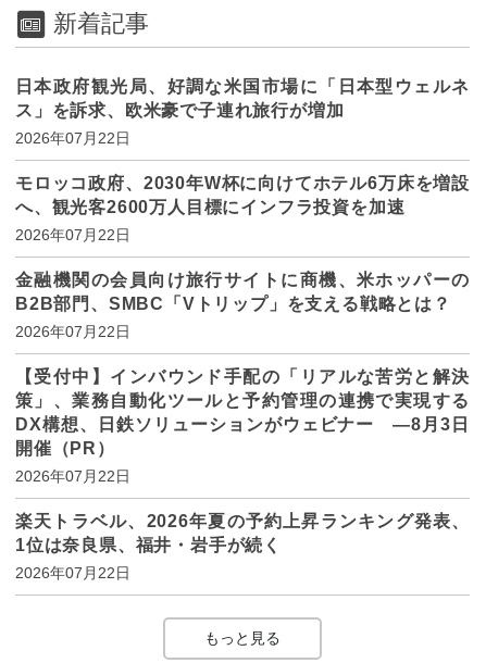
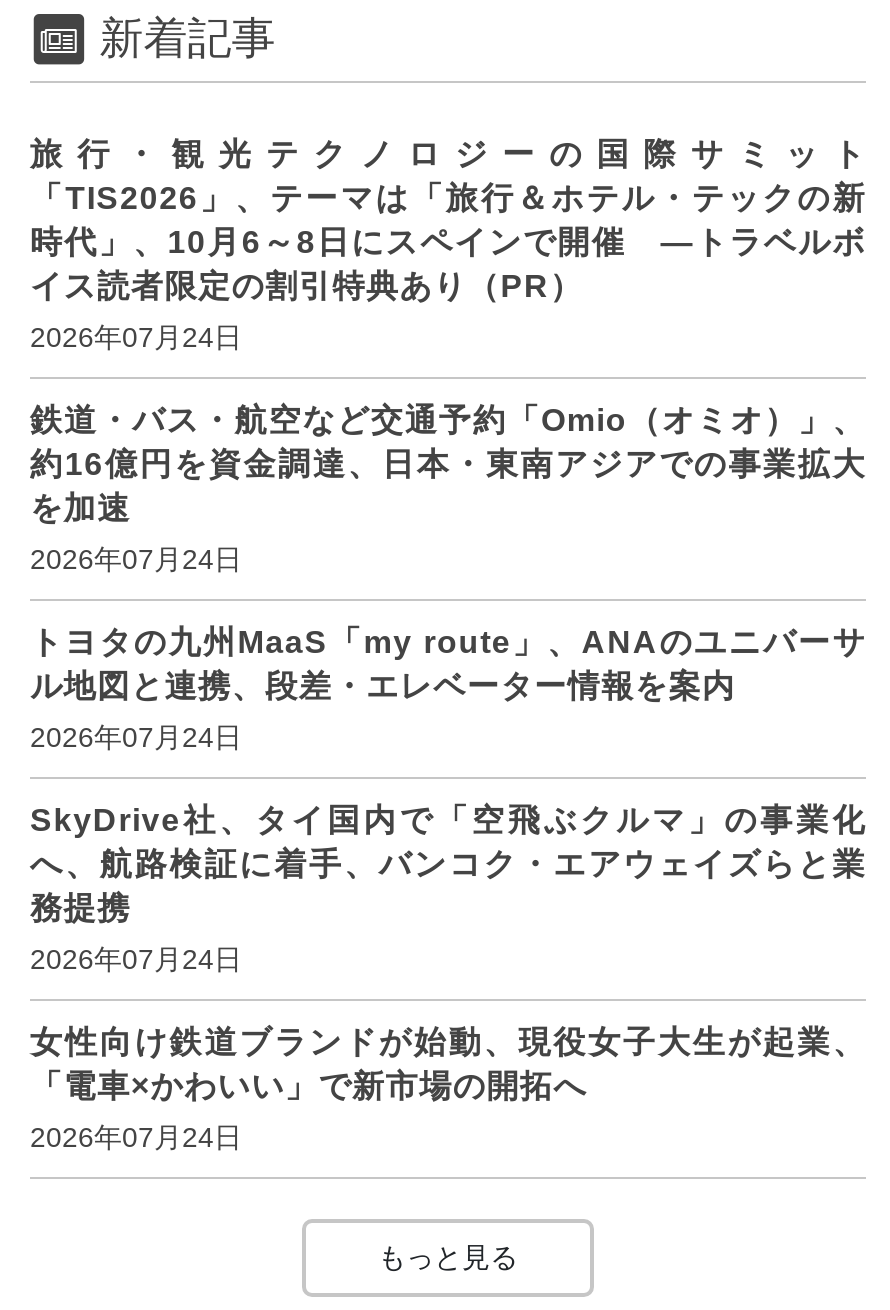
- 日本政府観光局、好調な米国市場に「日本型ウェルネ
- ス」を訴求、欧米豪で子連れ旅行が増加
+ 旅行・観光テクノロジーの国際サミット
+ 「TIS2026」、テーマは「旅行＆ホテル・テックの新
+ 時代」、10月6～8日にスペインで開催 ―トラベルボ
+ イス読者限定の割引特典あり（PR）

- 2026年07月22日
+ 2026年07月24日

- モロッコ政府、2030年W杯に向けてホテル6万床を増設
- へ、観光客2600万人目標にインフラ投資を加速
+ 鉄道・バス・航空など交通予約「Omio（オミオ）」、
+ 約16億円を資金調達、日本・東南アジアでの事業拡大
+ を加速

- 2026年07月22日
+ 2026年07月24日

- 金融機関の会員向け旅行サイトに商機、米ホッパーの
- B2B部門、SMBC「Vトリップ」を支える戦略とは？
+ トヨタの九州MaaS「my route」、ANAのユニバーサ
+ ル地図と連携、段差・エレベーター情報を案内

- 2026年07月22日
+ 2026年07月24日

- 【受付中】インバウンド手配の「リアルな苦労と解決
- 策」、業務自動化ツールと予約管理の連携で実現する
- DX構想、日鉄ソリューションがウェビナー ―8月3日
- 開催（PR）
+ SkyDrive社、タイ国内で「空飛ぶクルマ」の事業化
+ へ、航路検証に着手、バンコク・エアウェイズらと業
+ 務提携

- 2026年07月22日
+ 2026年07月24日

- 楽天トラベル、2026年夏の予約上昇ランキング発表、
- 1位は奈良県、福井・岩手が続く
+ 女性向け鉄道ブランドが始動、現役女子大生が起業、
+ 「電車×かわいい」で新市場の開拓へ

- 2026年07月22日
+ 2026年07月24日
